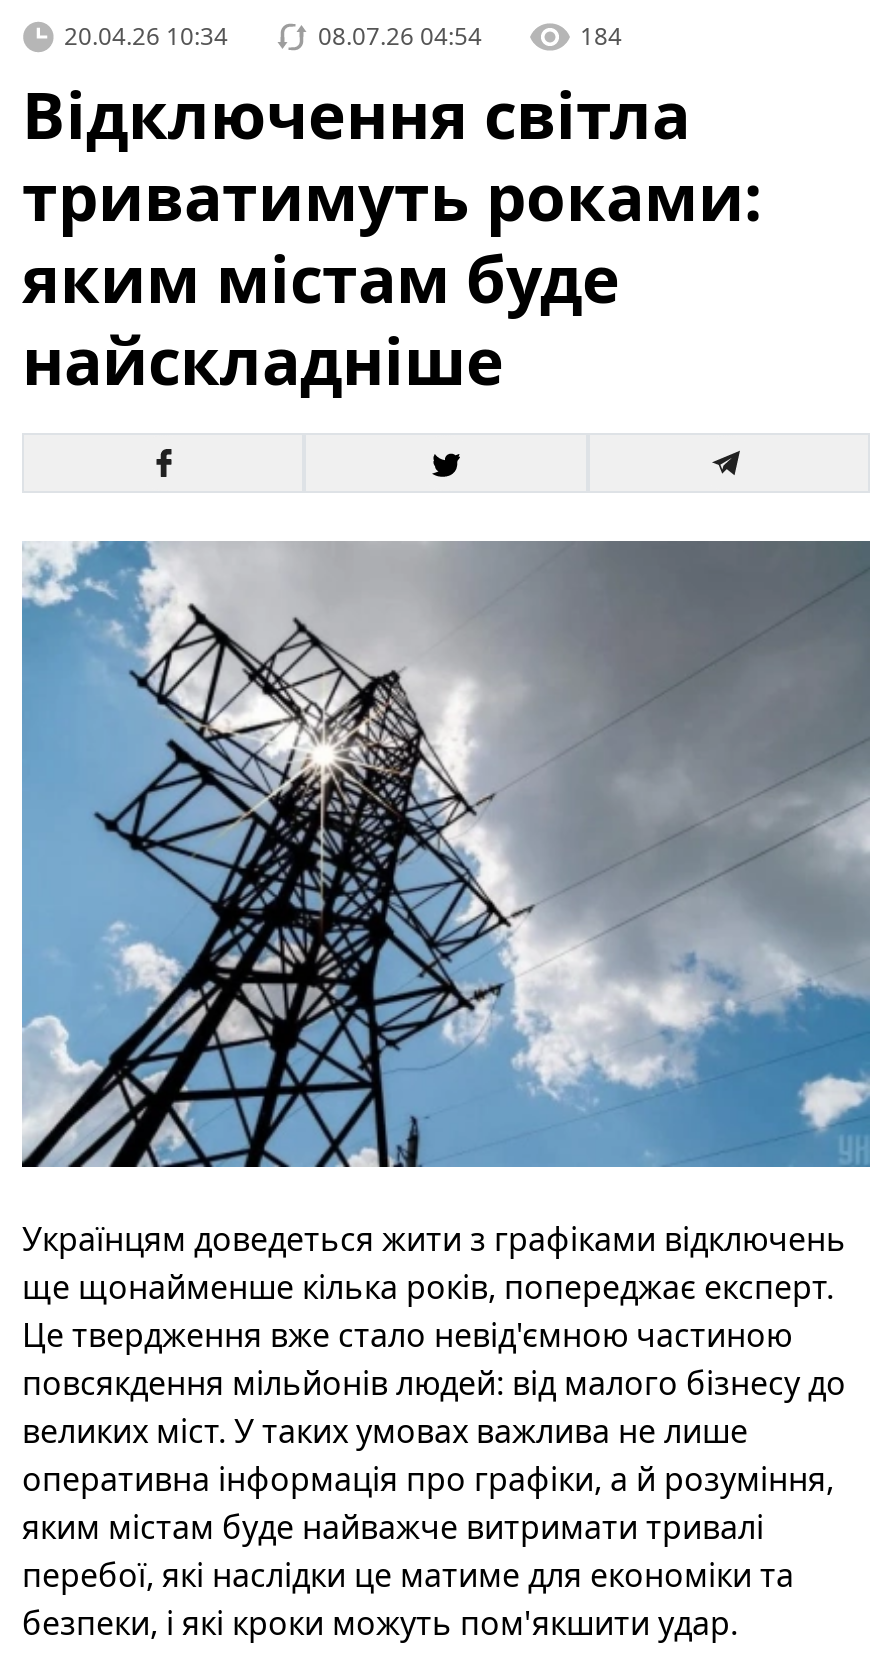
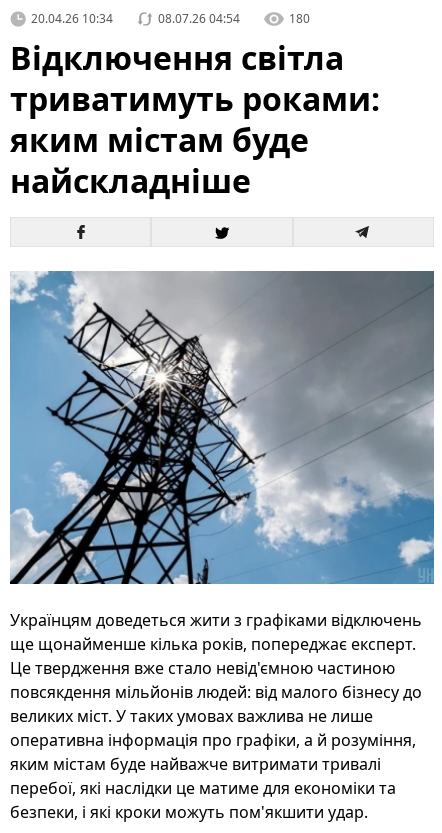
- 184
+ 180
